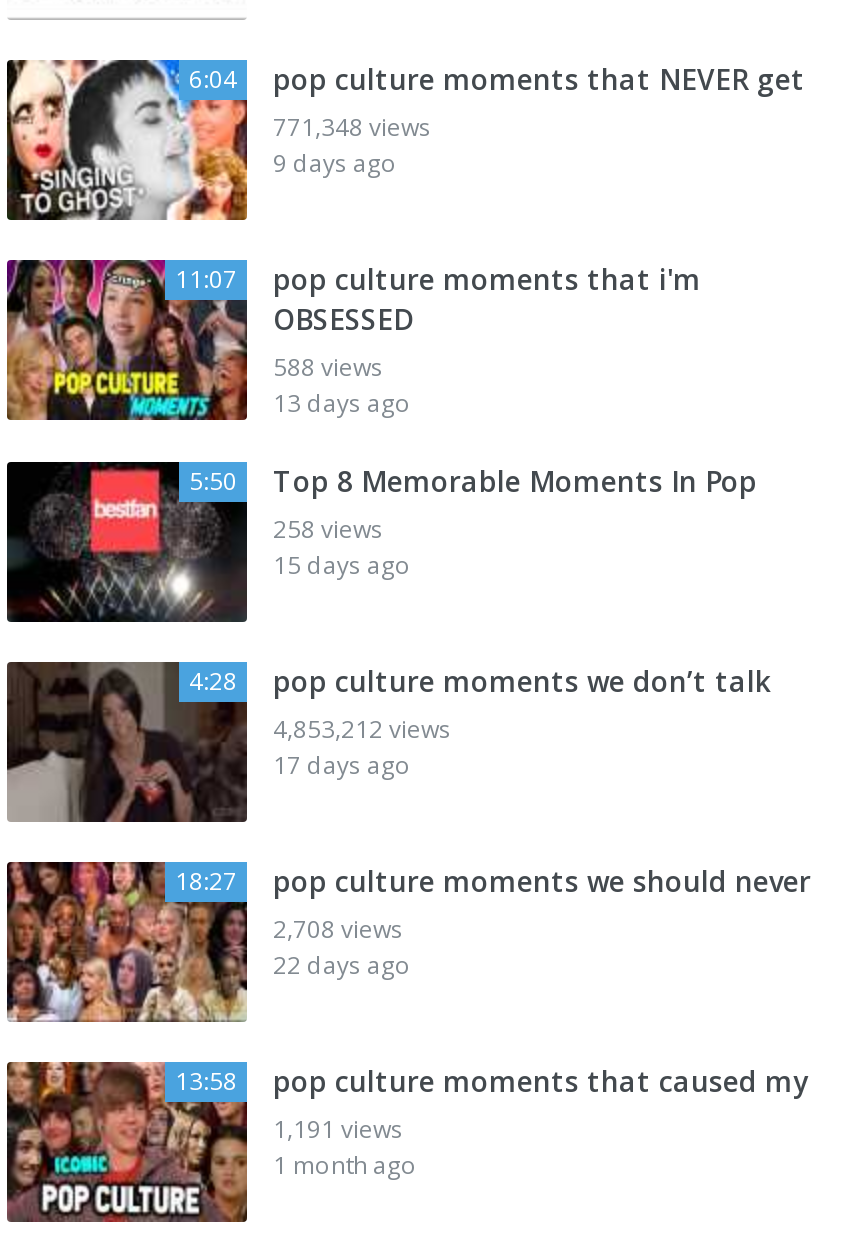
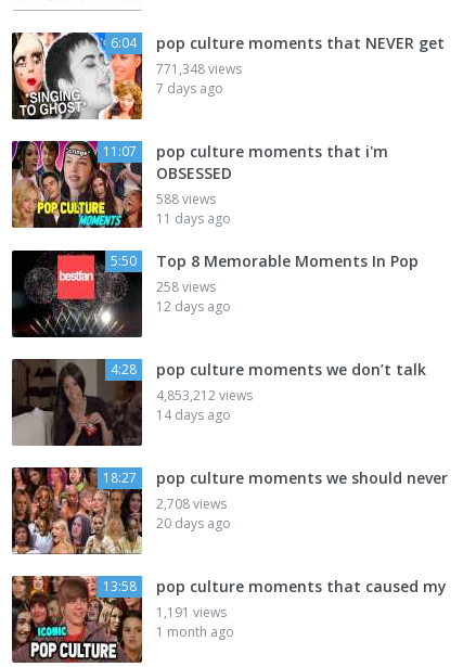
- 9 days ago
+ 7 days ago

- 13 days ago
+ 11 days ago

- 15 days ago
+ 12 days ago

- 17 days ago
+ 14 days ago

- 22 days ago
+ 20 days ago
